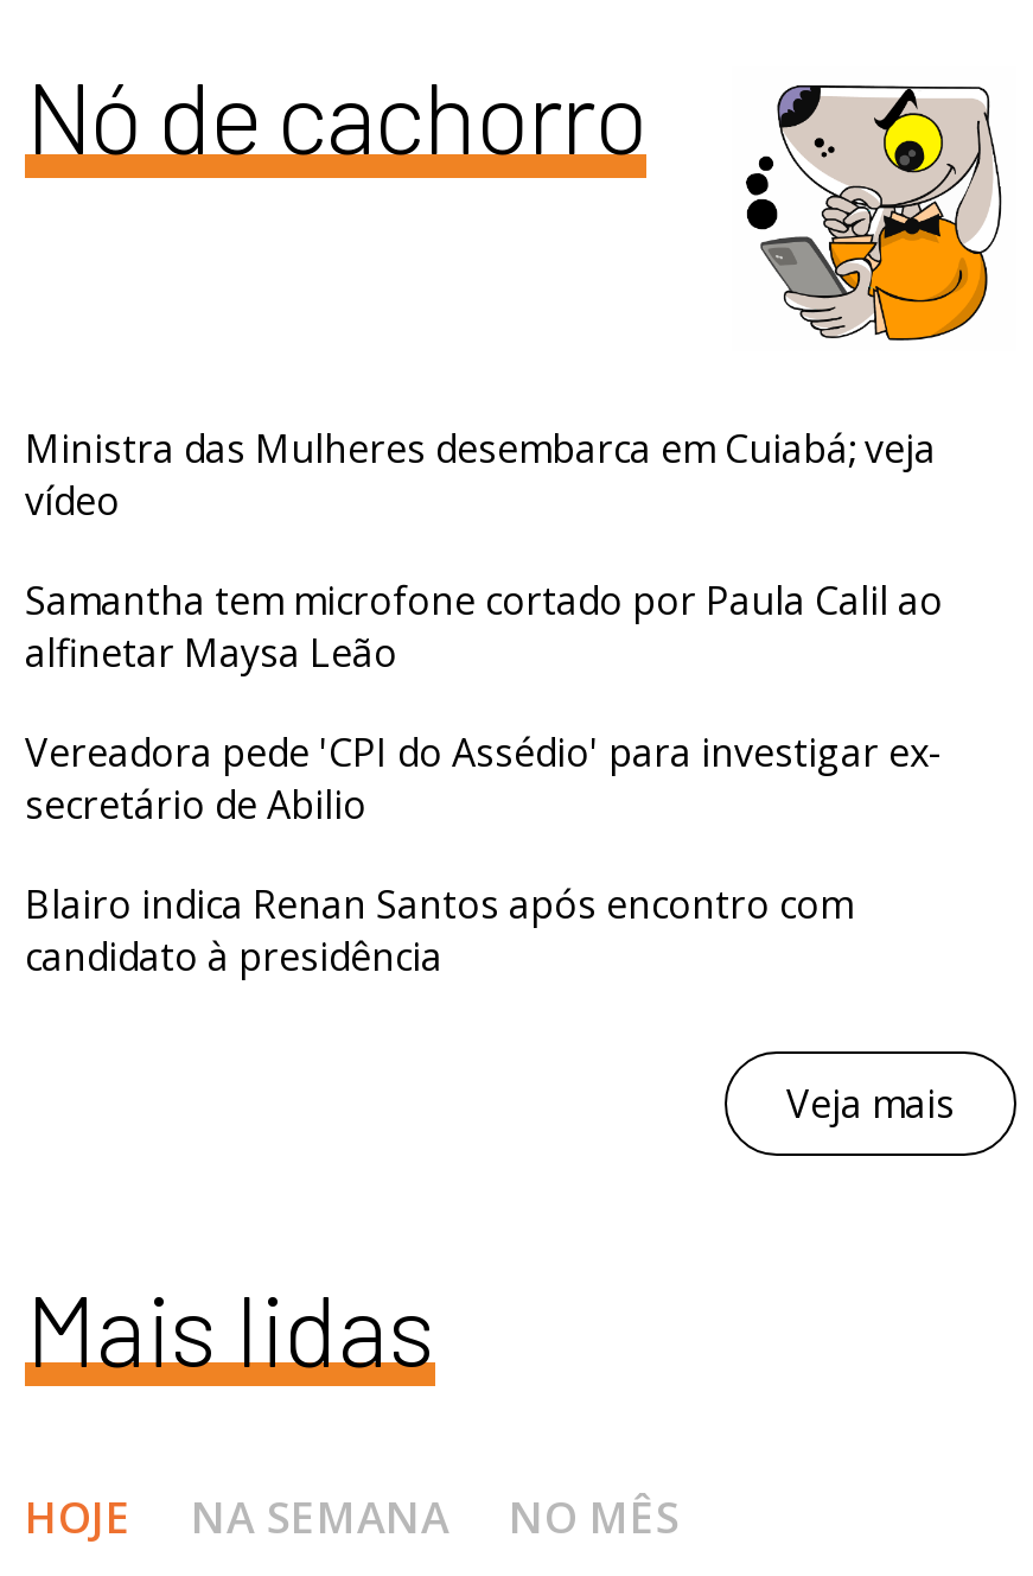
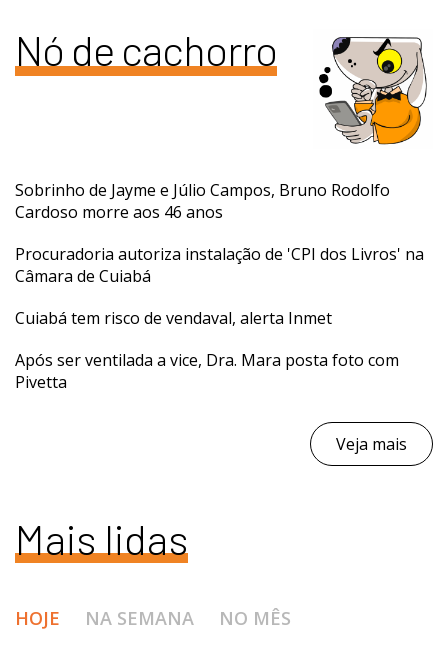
- Ministra das Mulheres desembarca em Cuiabá; veja
- vídeo
+ Sobrinho de Jayme e Júlio Campos, Bruno Rodolfo
+ Cardoso morre aos 46 anos

- Samantha tem microfone cortado por Paula Calil ao
- alfinetar Maysa Leão
+ Procuradoria autoriza instalação de 'CPI dos Livros' na
+ Câmara de Cuiabá

- Vereadora pede 'CPI do Assédio' para investigar ex-
- secretário de Abilio
+ Cuiabá tem risco de vendaval, alerta Inmet

- Blairo indica Renan Santos após encontro com
- candidato à presidência
+ Após ser ventilada a vice, Dra. Mara posta foto com
+ Pivetta
